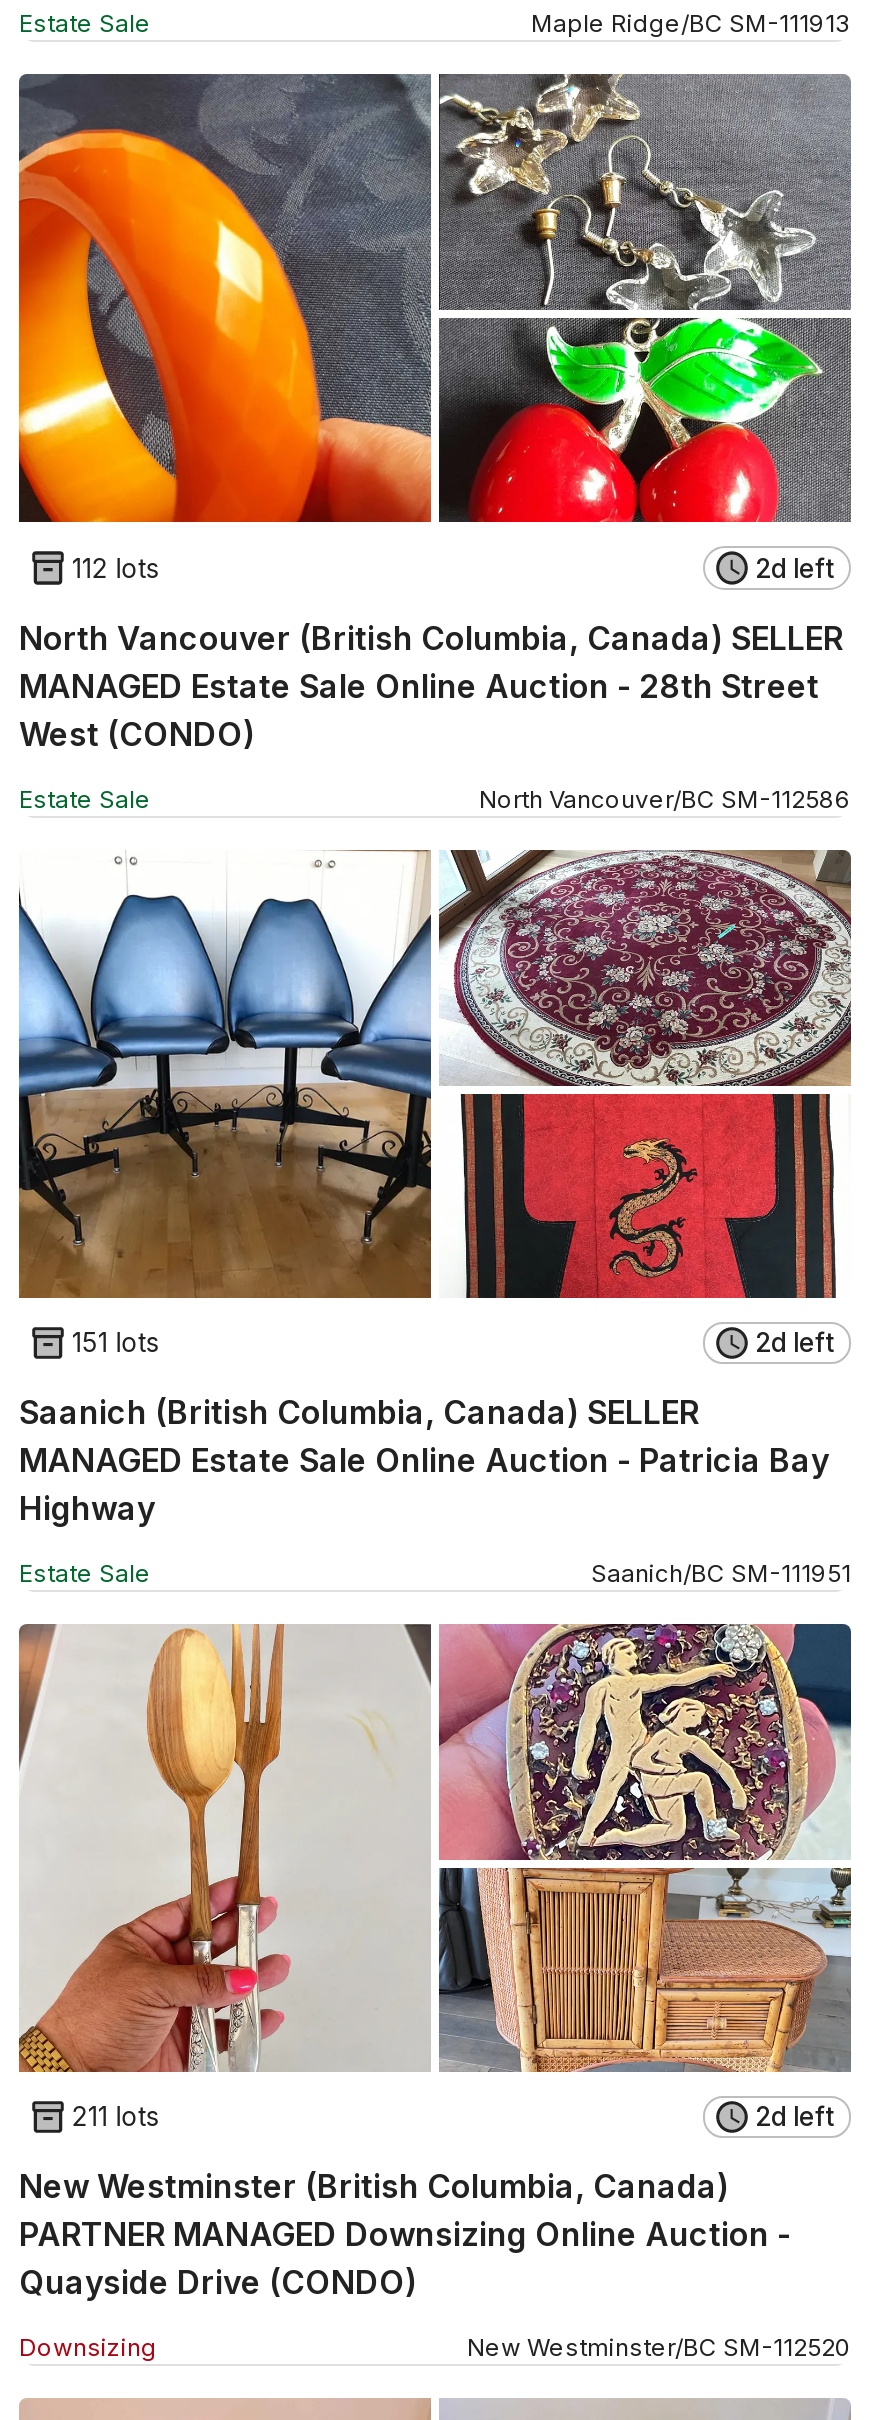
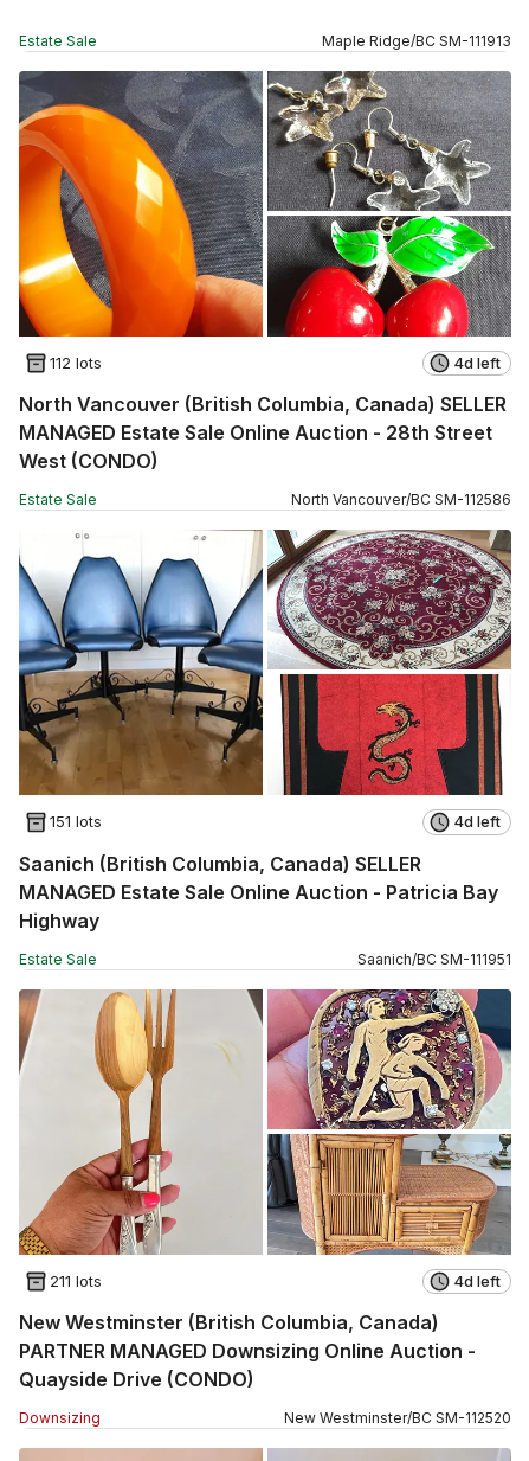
- 2d left
+ 4d left

- 2d left
+ 4d left

- 2d left
+ 4d left
